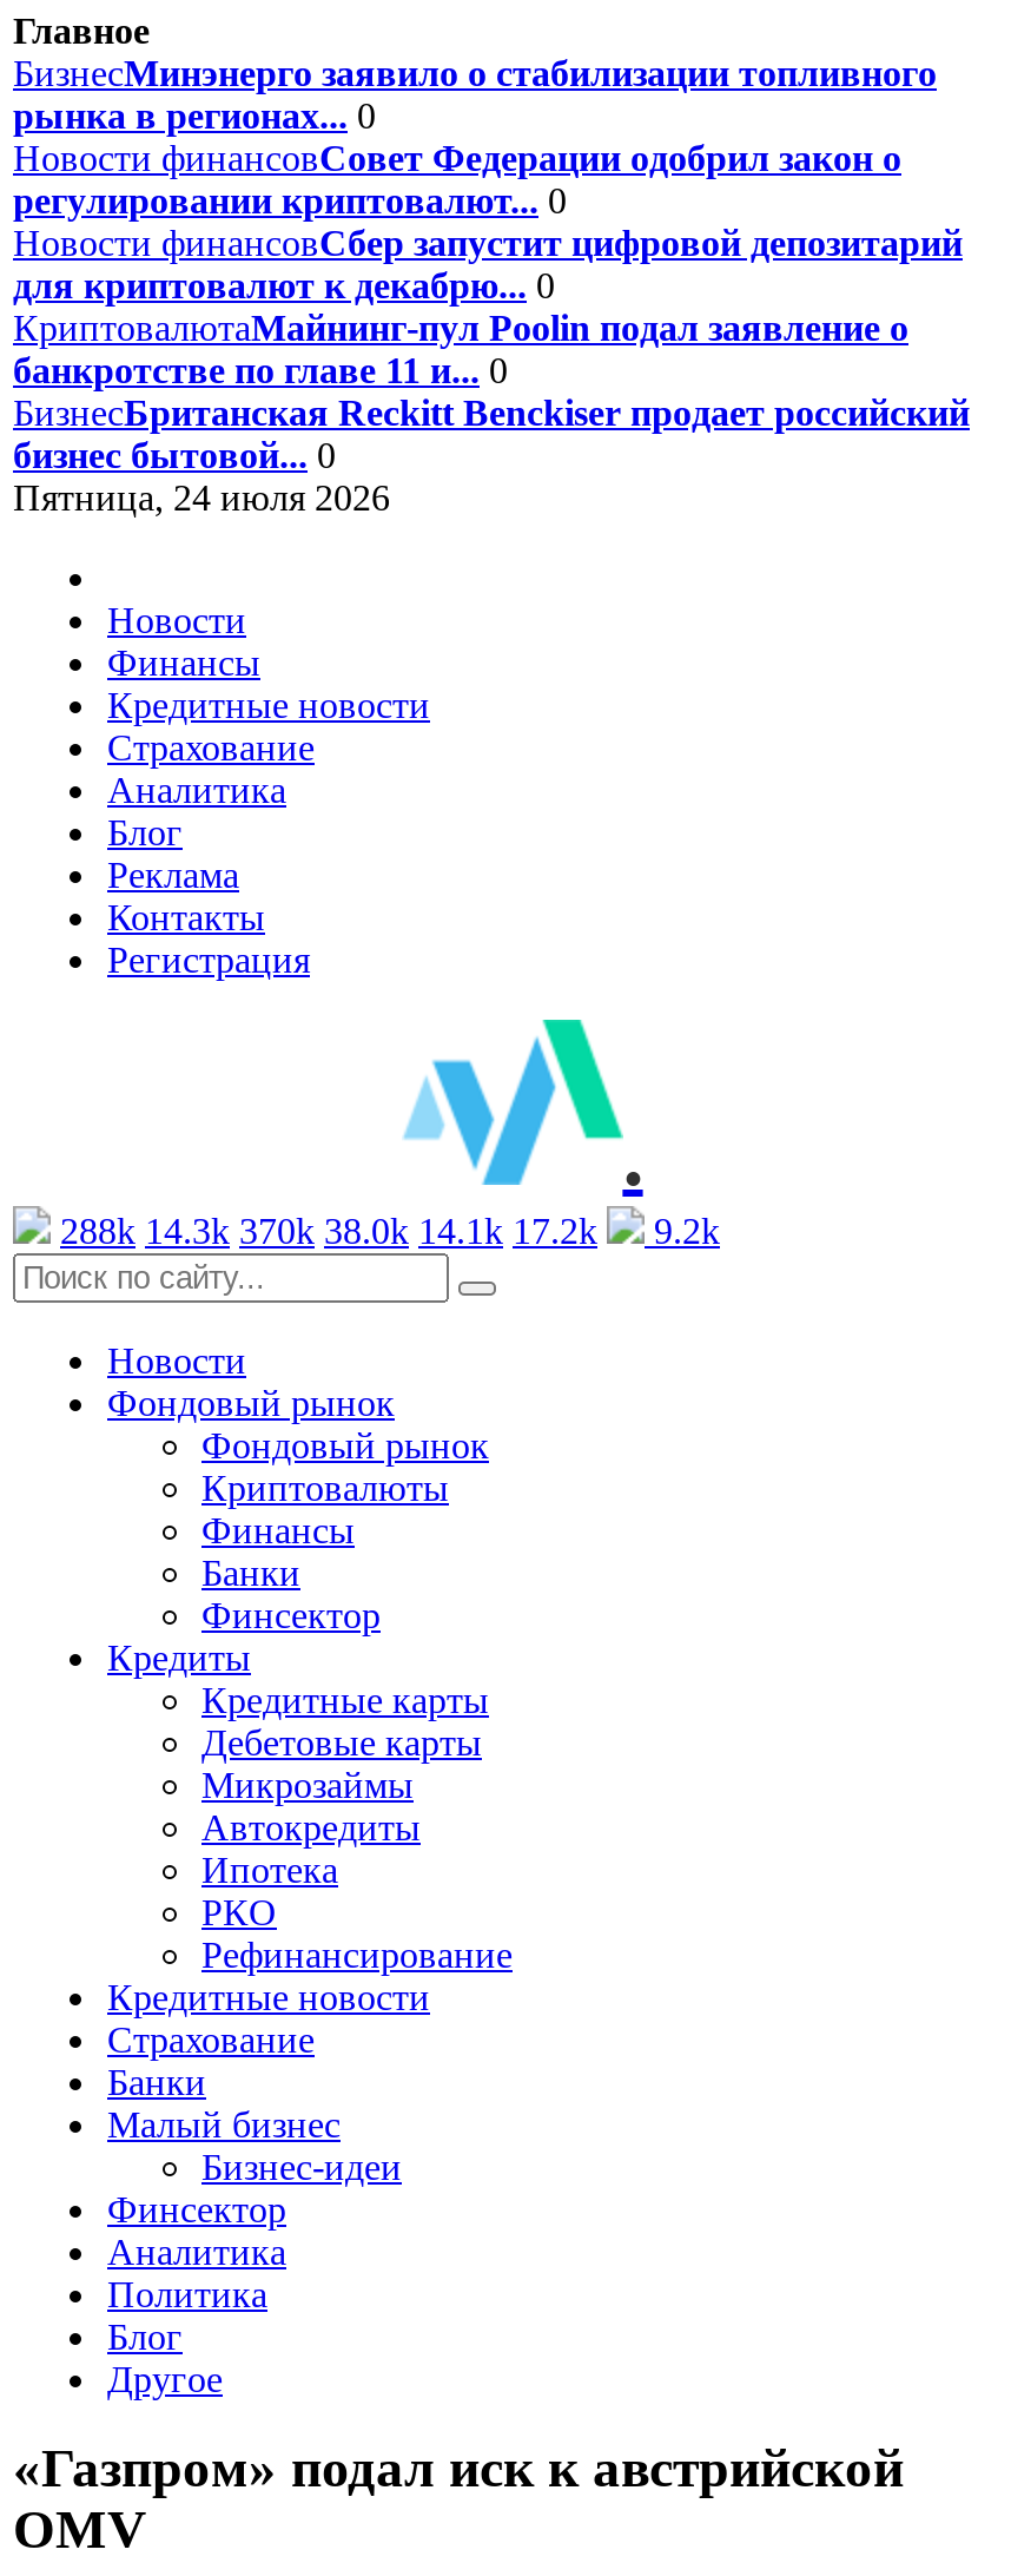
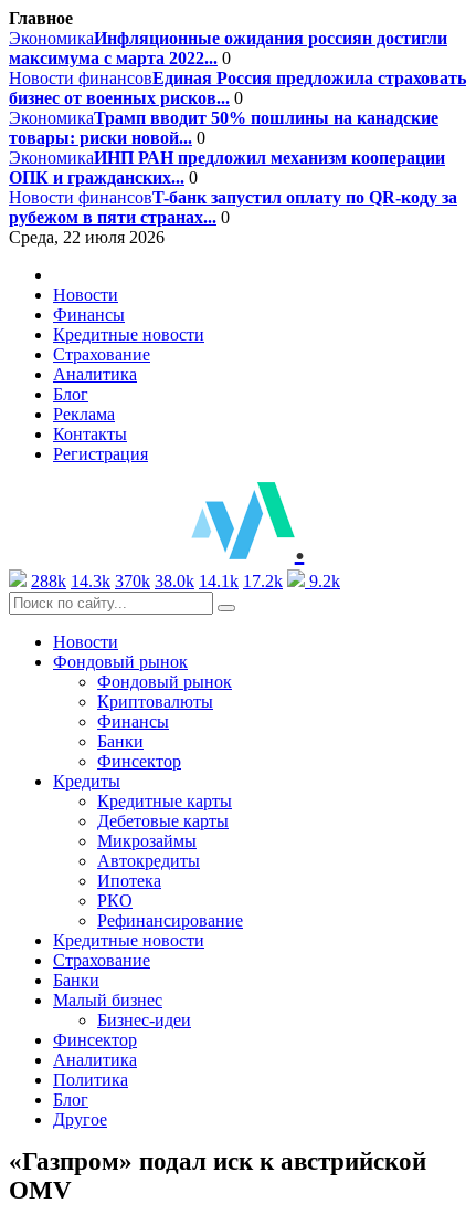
- БизнесМинэнерго заявило о стабилизации топливного
- рынка в регионах... 0
- Новости финансовСовет Федерации одобрил закон о
- регулировании криптовалют... 0
- Новости финансовСбер запустит цифровой депозитарий
- для криптовалют к декабрю... 0
- КриптовалютаМайнинг-пул Poolin подал заявление о
- банкротстве по главе 11 и... 0
- БизнесБританская Reckitt Benckiser продает российский
- бизнес бытовой... 0
- Пятница, 24 июля 2026
+ ЭкономикаИнфляционные ожидания россиян достигли
+ максимума с марта 2022... 0
+ Новости финансовЕдиная Россия предложила страховать
+ бизнес от военных рисков... 0
+ ЭкономикаТрамп вводит 50% пошлины на канадские
+ товары: риски новой... 0
+ ЭкономикаИНП РАН предложил механизм кооперации
+ ОПК и гражданских... 0
+ Новости финансовT-банк запустил оплату по QR-коду за
+ рубежом в пяти странах... 0
+ Среда, 22 июля 2026
